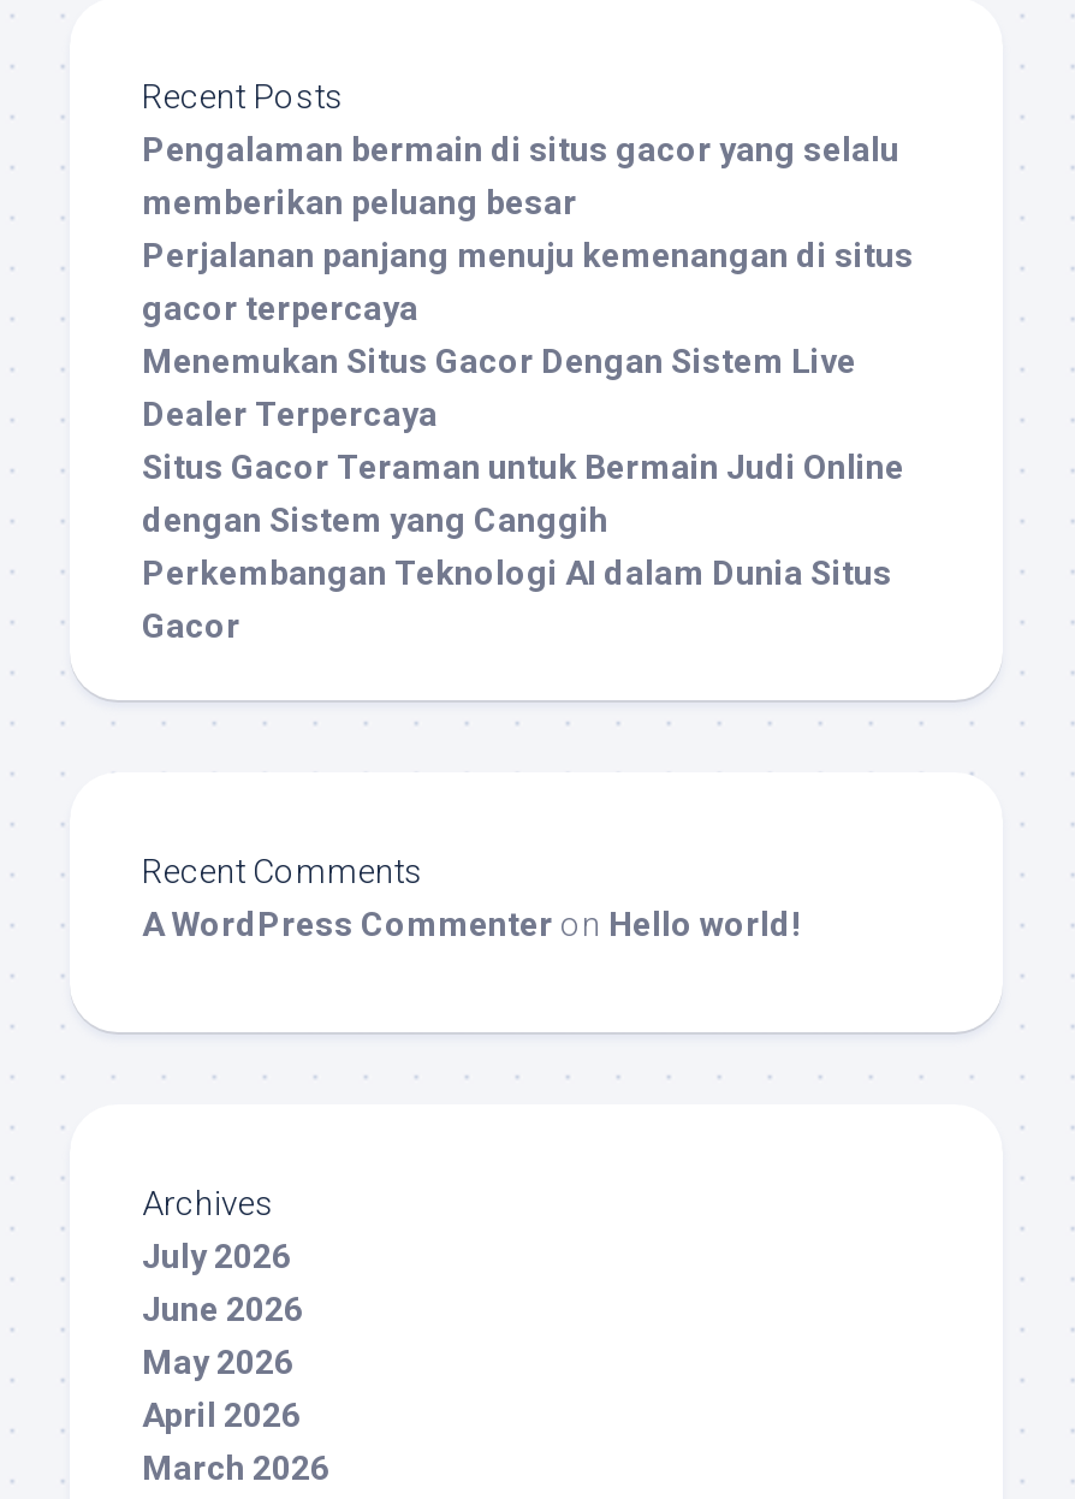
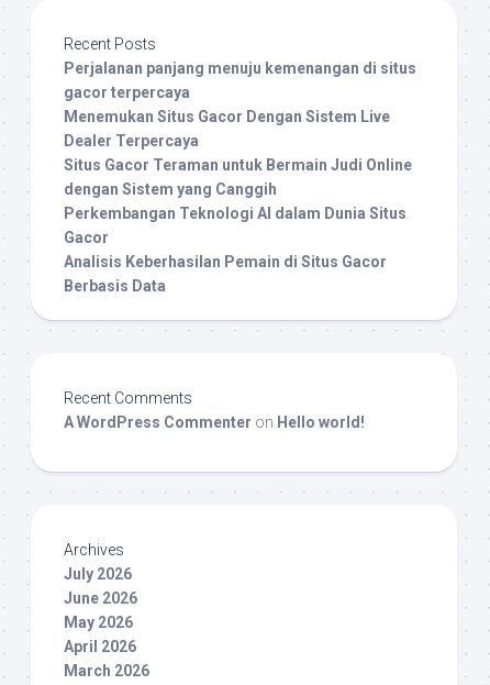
- Pengalaman bermain di situs gacor yang selalu
- memberikan peluang besar

moved up: Perjalanan panjang menuju kemenangan di situs | gacor terpercaya | Menemukan Situs Gacor Dengan Sistem Live | Dealer Terpercaya | Situs Gacor Teraman untuk Bermain Judi Online | dengan Sistem yang Canggih | Perkembangan Teknologi AI dalam Dunia Situs | Gacor

+ Analisis Keberhasilan Pemain di Situs Gacor
+ Berbasis Data
